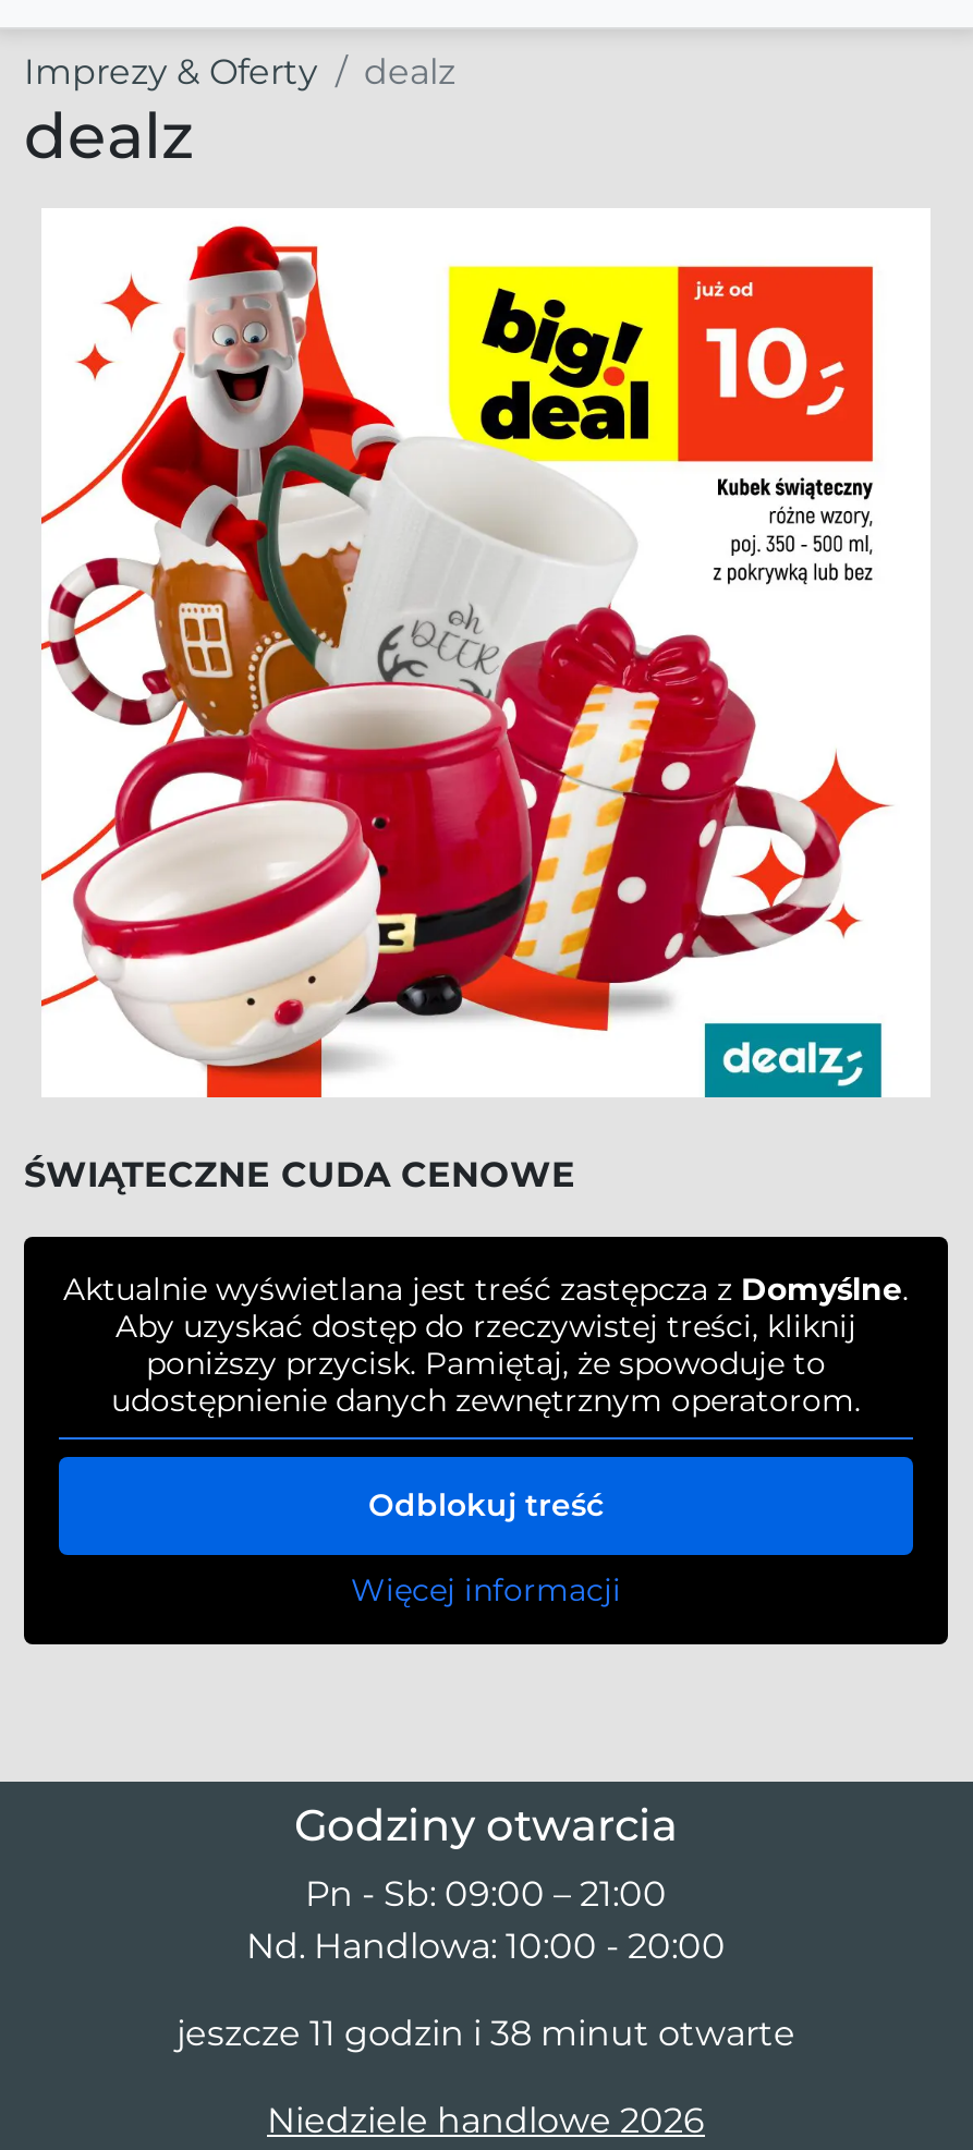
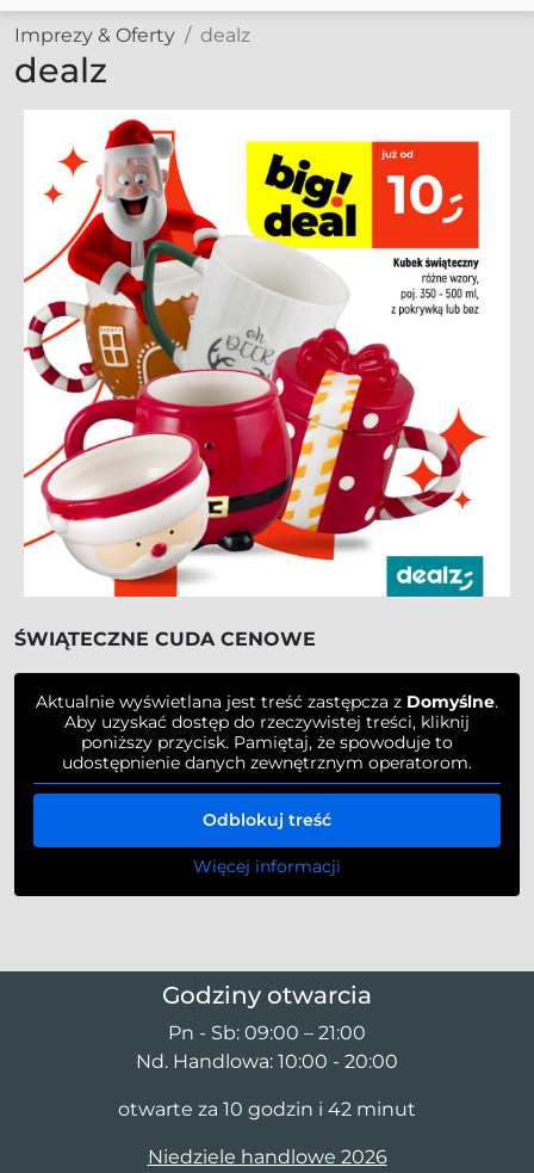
- jeszcze 11 godzin i 38 minut otwarte
+ otwarte za 10 godzin i 42 minut
